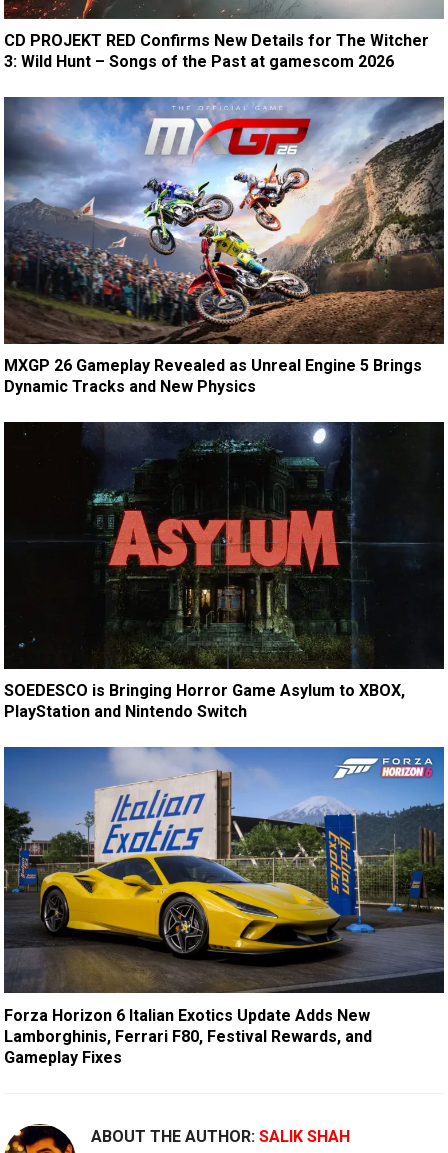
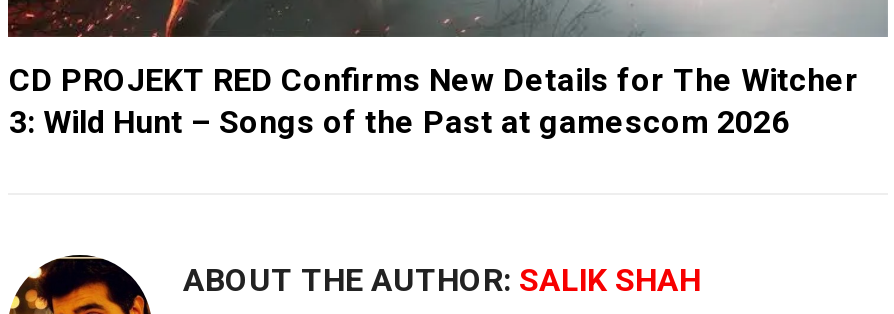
- [image]
- MXGP 26 Gameplay Revealed as Unreal Engine 5 Brings
- Dynamic Tracks and New Physics

- [image]
- SOEDESCO is Bringing Horror Game Asylum to XBOX,
- PlayStation and Nintendo Switch

- [image]
- Forza Horizon 6 Italian Exotics Update Adds New
- Lamborghinis, Ferrari F80, Festival Rewards, and
- Gameplay Fixes
